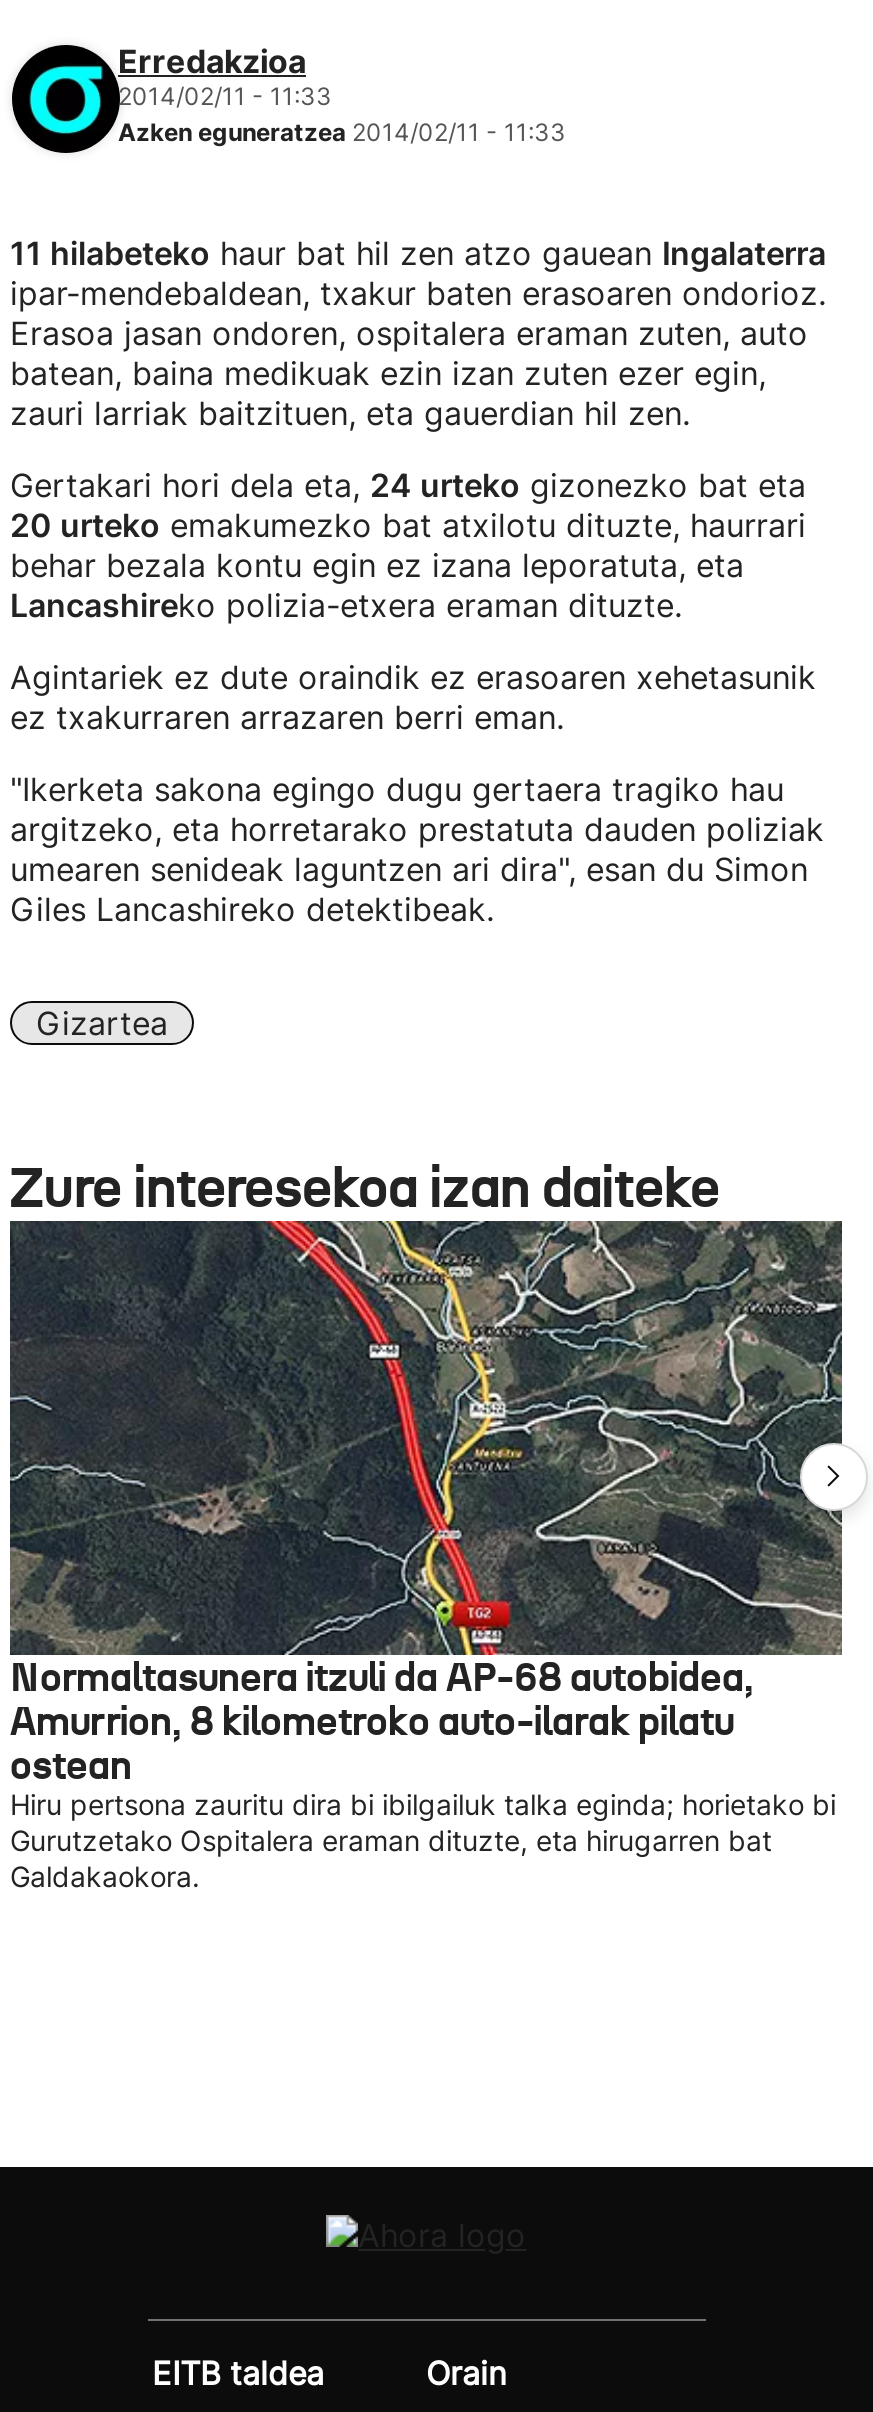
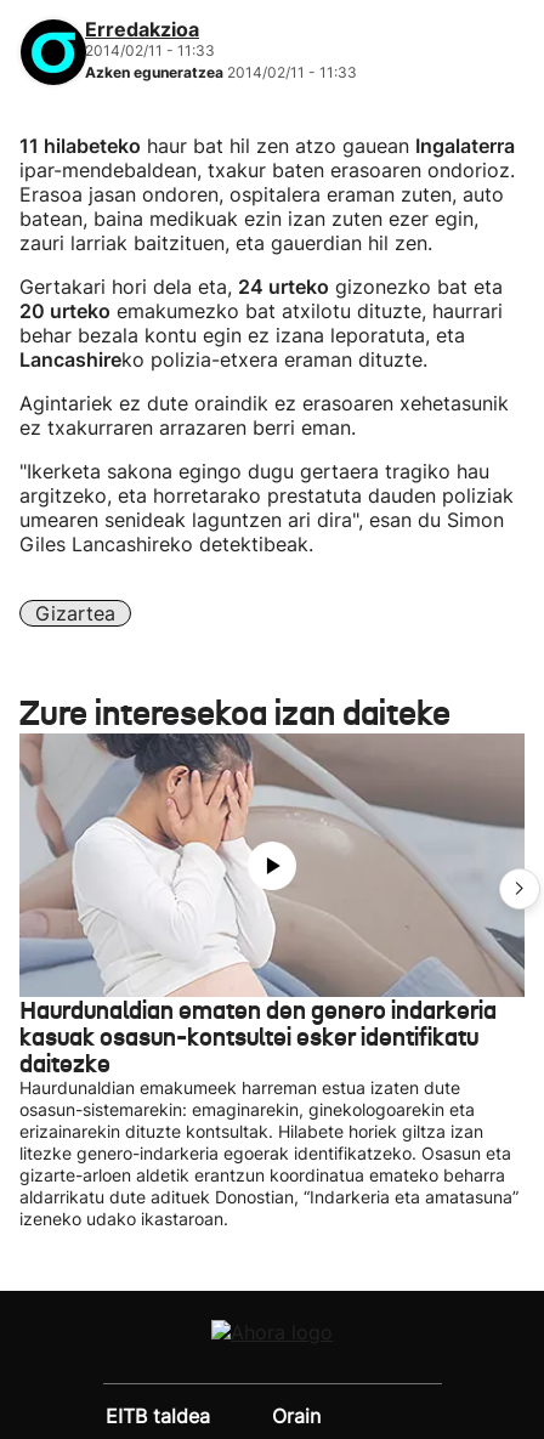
- [image]
- Normaltasunera itzuli da AP-68 autobidea,
- Amurrion, 8 kilometroko auto-ilarak pilatu
- ostean
- Hiru pertsona zauritu dira bi ibilgailuk talka eginda; horietako bi
- Gurutzetako Ospitalera eraman dituzte, eta hirugarren bat
- Galdakaokora.
+ [image]
+ Haurdunaldian ematen den genero indarkeria
+ kasuak osasun-kontsultei esker identifikatu
+ daitezke
+ Haurdunaldian emakumeek harreman estua izaten dute
+ osasun-sistemarekin: emaginarekin, ginekologoarekin eta
+ erizainarekin dituzte kontsultak. Hilabete horiek giltza izan
+ litezke genero-indarkeria egoerak identifikatzeko. Osasun eta
+ gizarte-arloen aldetik erantzun koordinatua emateko beharra
+ aldarrikatu dute adituek Donostian, “Indarkeria eta amatasuna”
+ izeneko udako ikastaroan.
